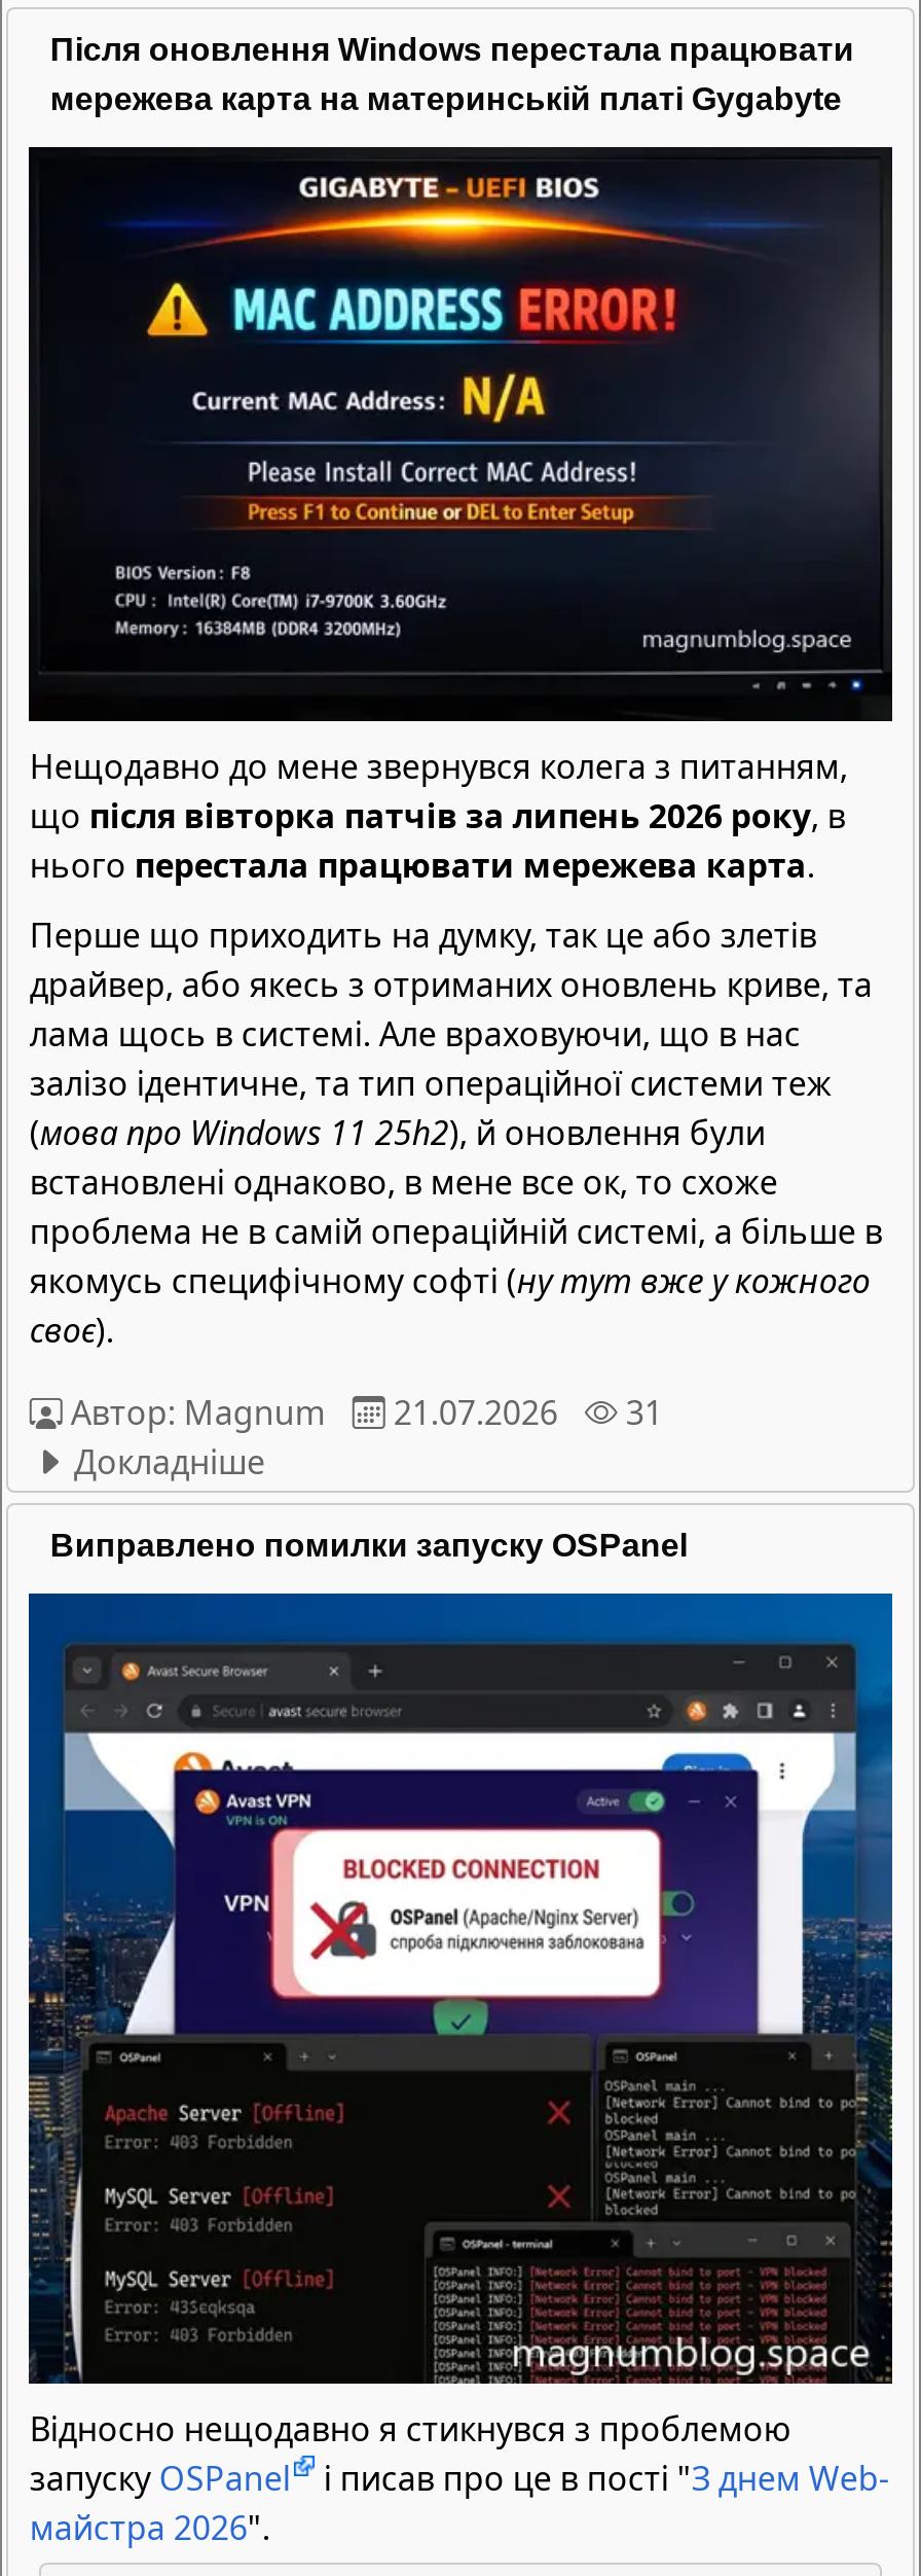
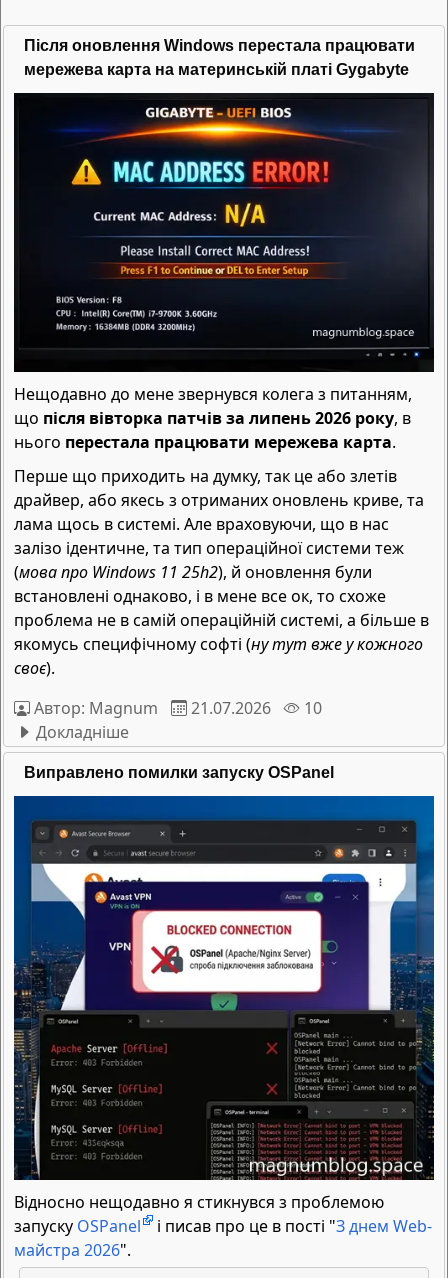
- встановлені однаково, в мене все ок, то схоже
+ встановлені однаково, і в мене все ок, то схоже

- 31
+ 10
